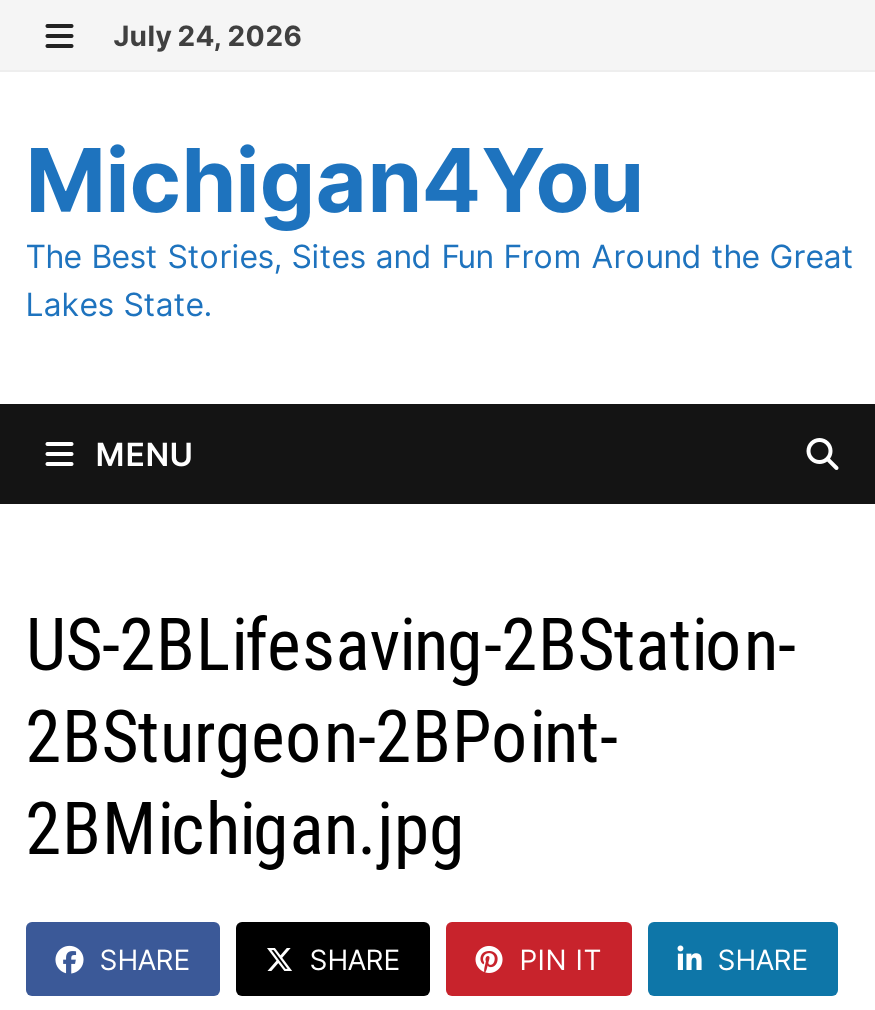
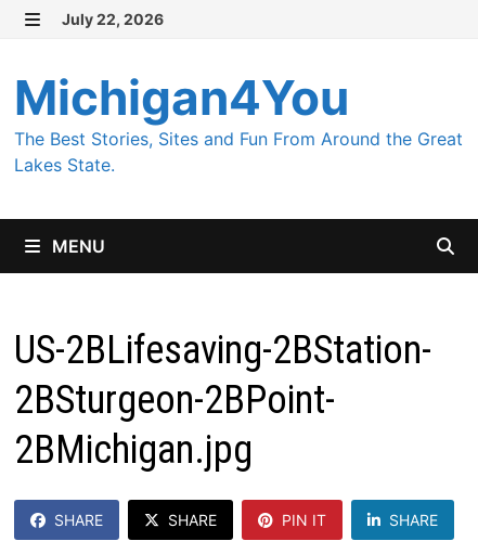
- July 24, 2026
+ July 22, 2026
